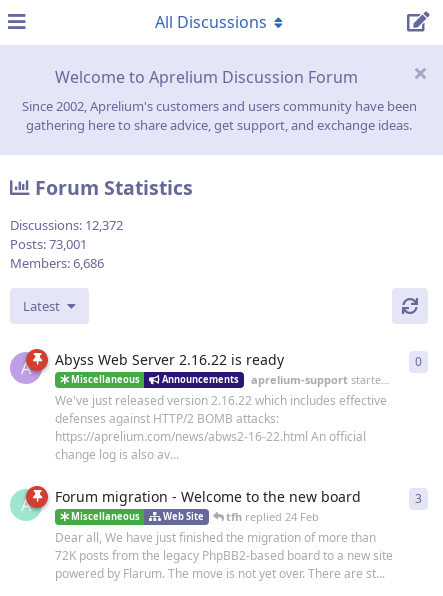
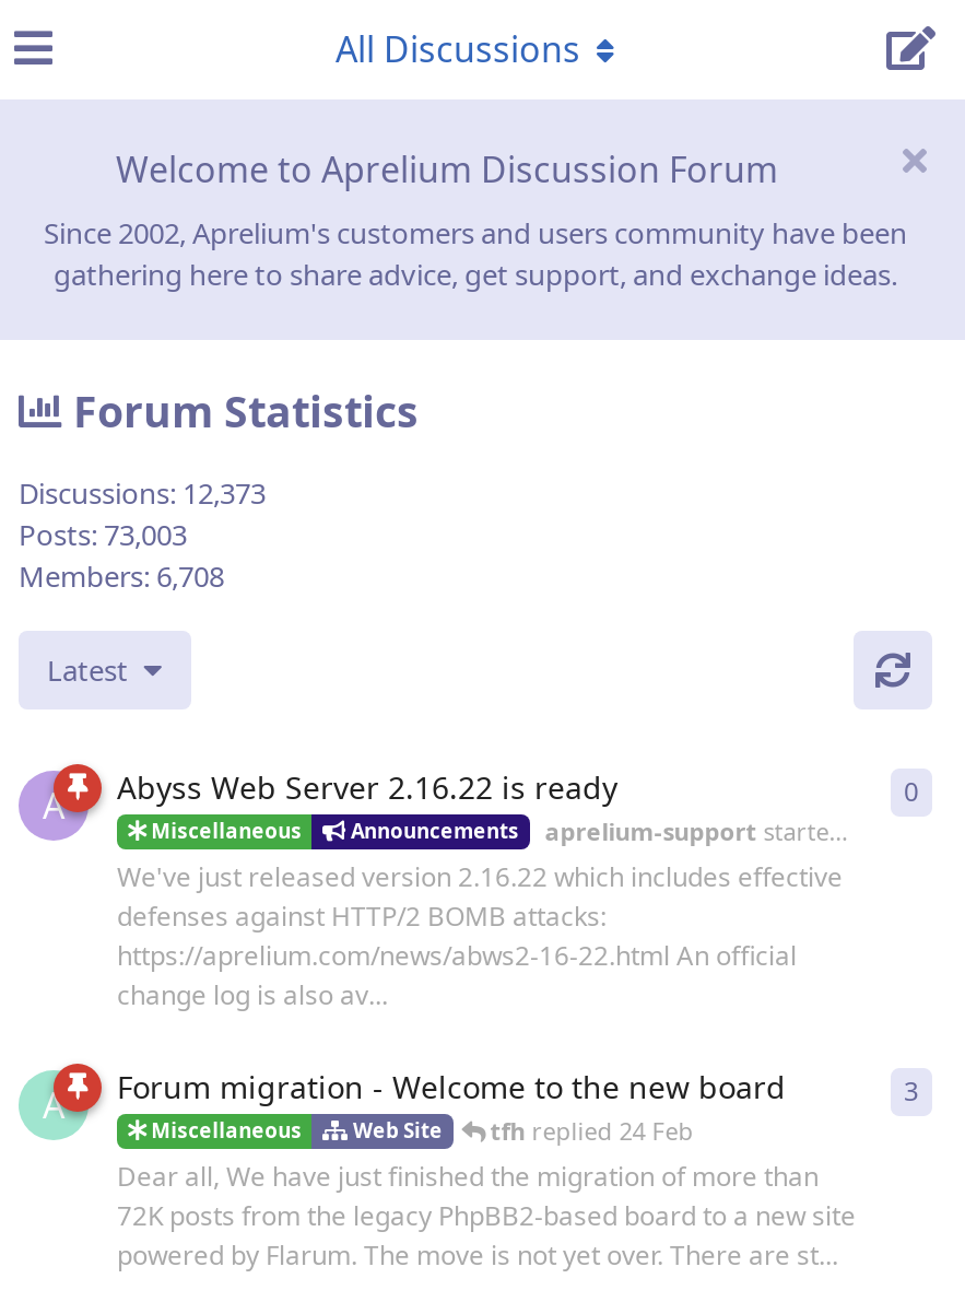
- Discussions: 12,372
+ Discussions: 12,373

- Posts: 73,001
+ Posts: 73,003

- Members: 6,686
+ Members: 6,708
